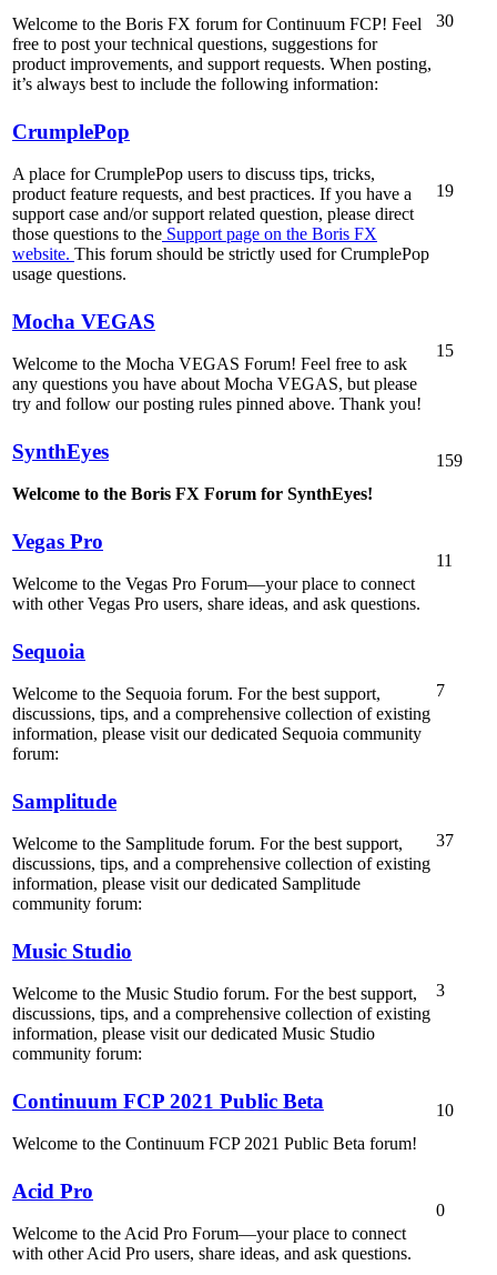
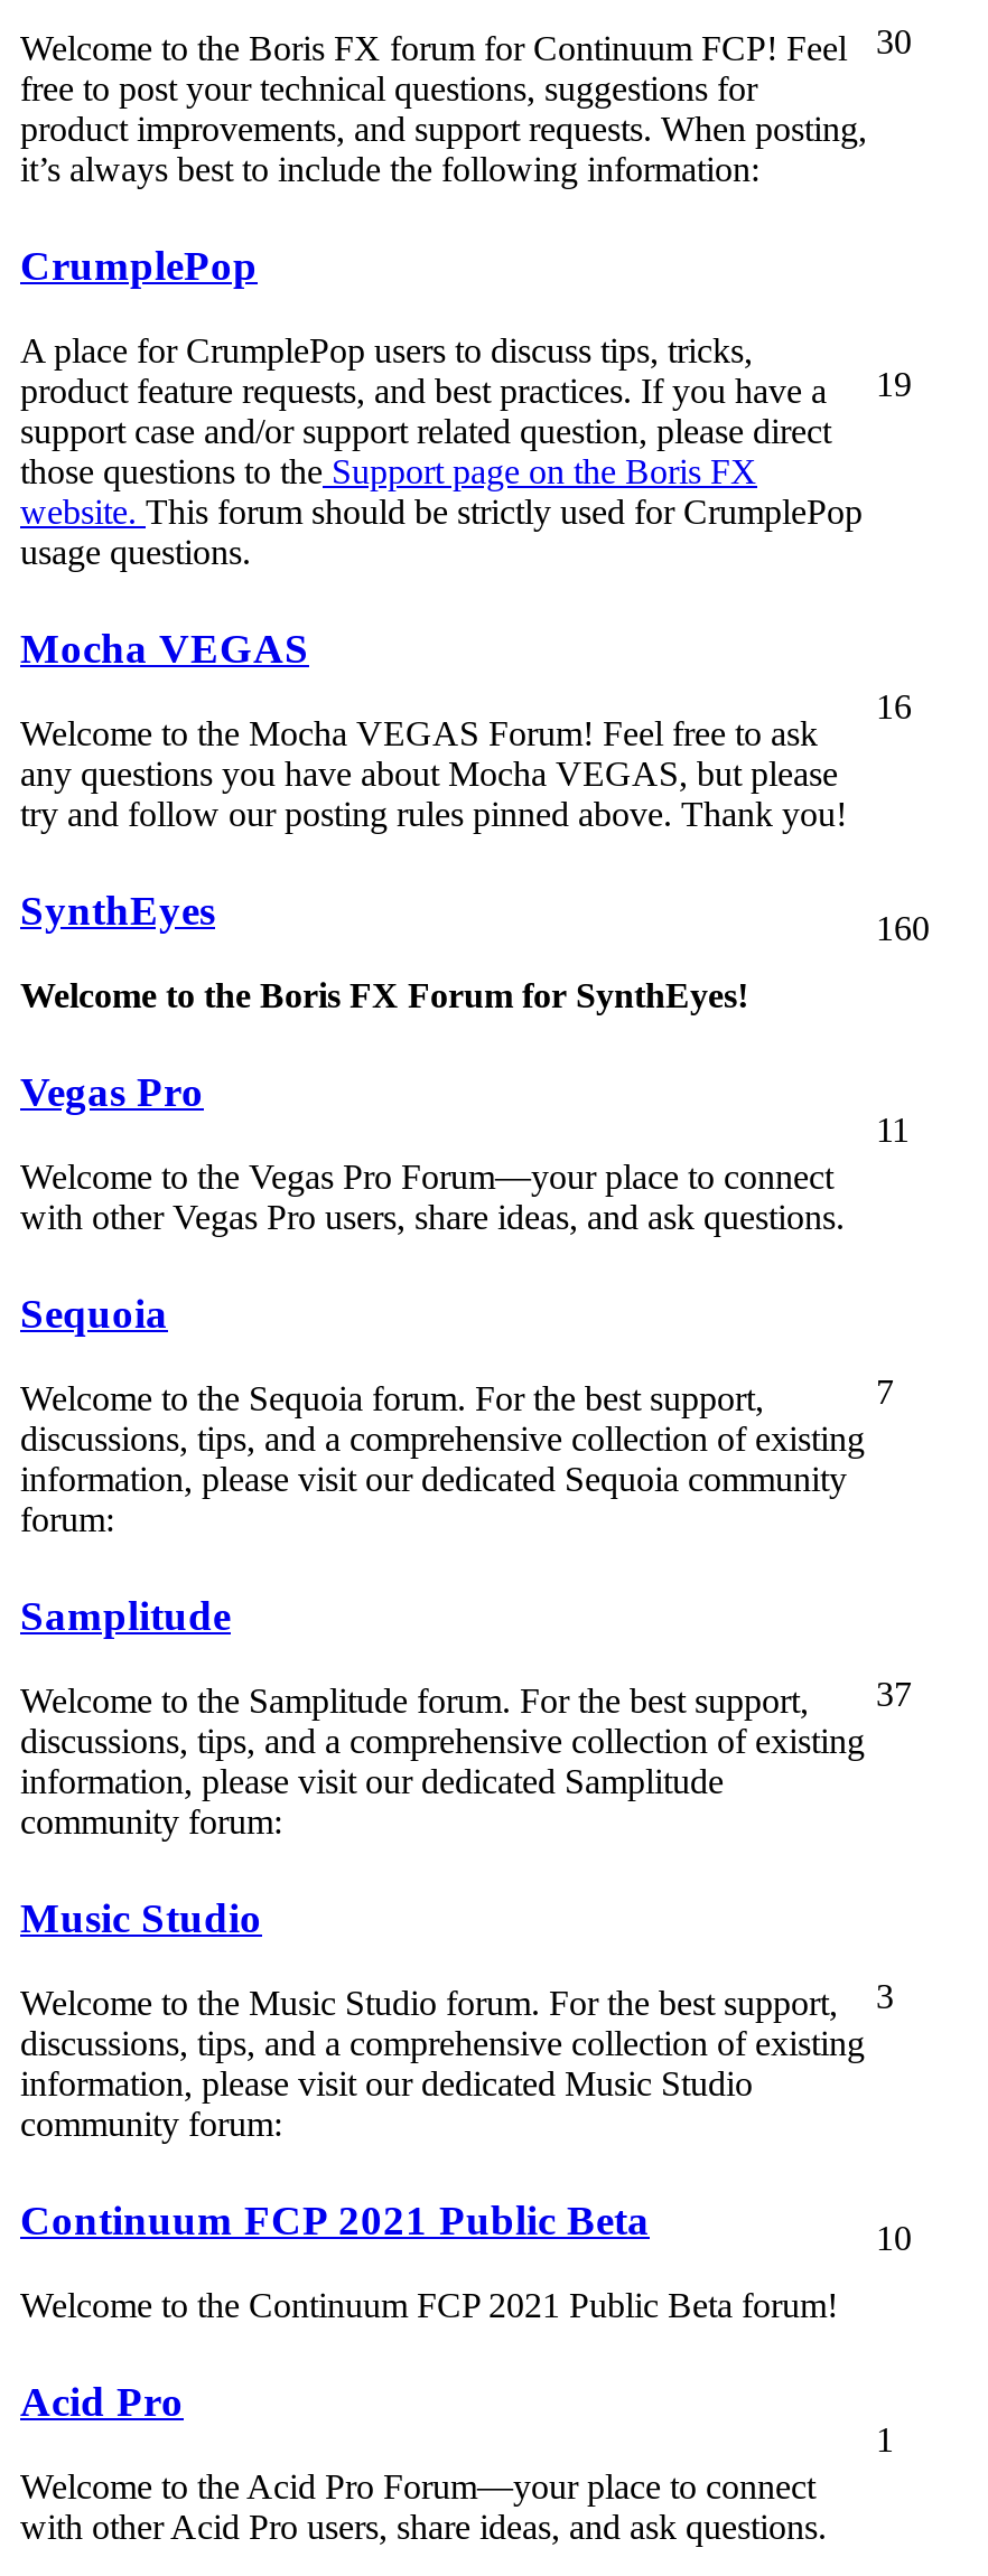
- 15
+ 16

- 159
+ 160

- 0
+ 1
